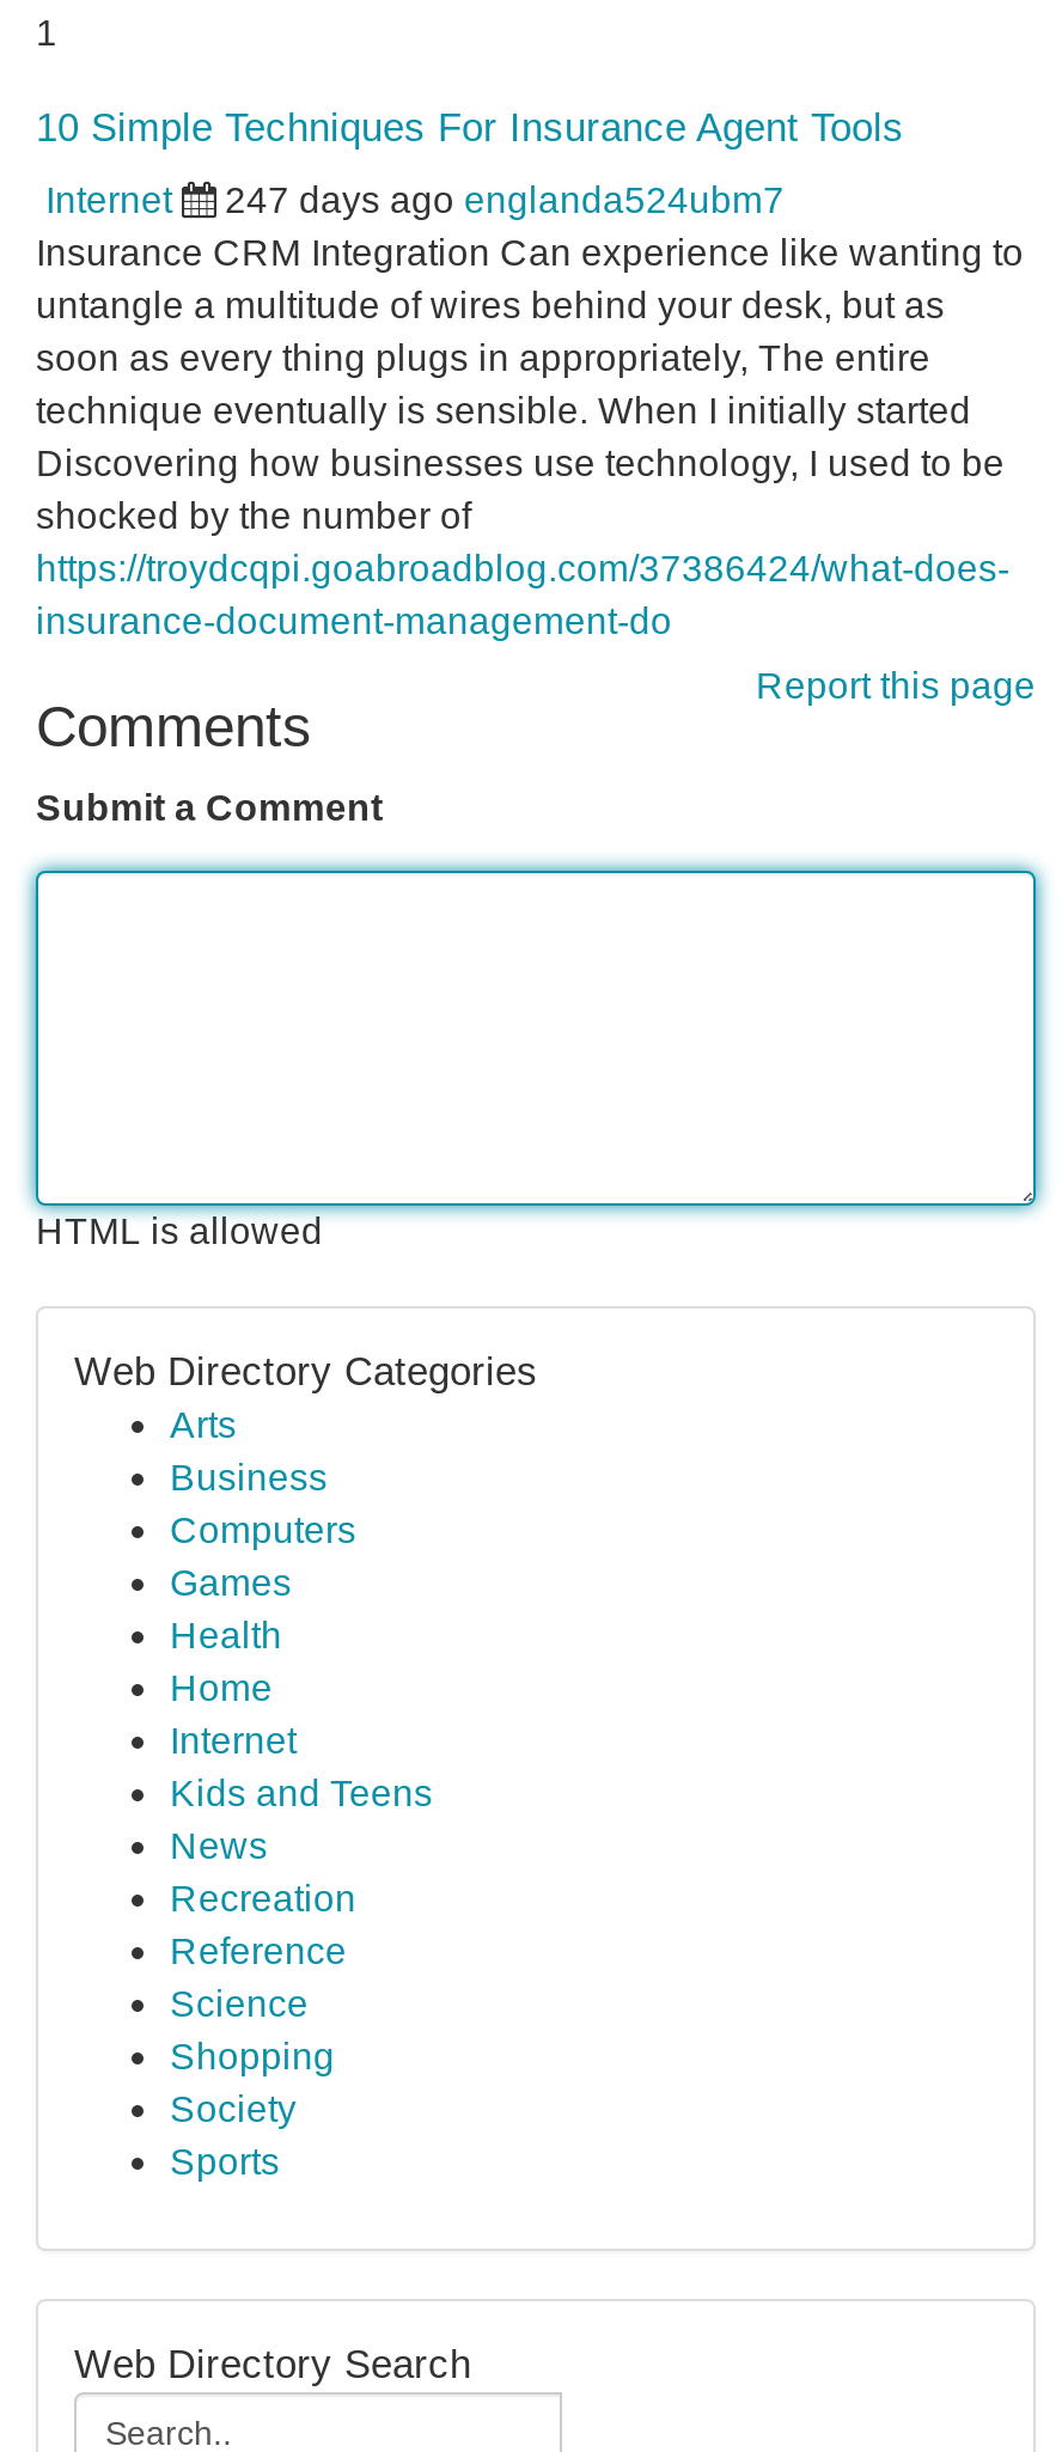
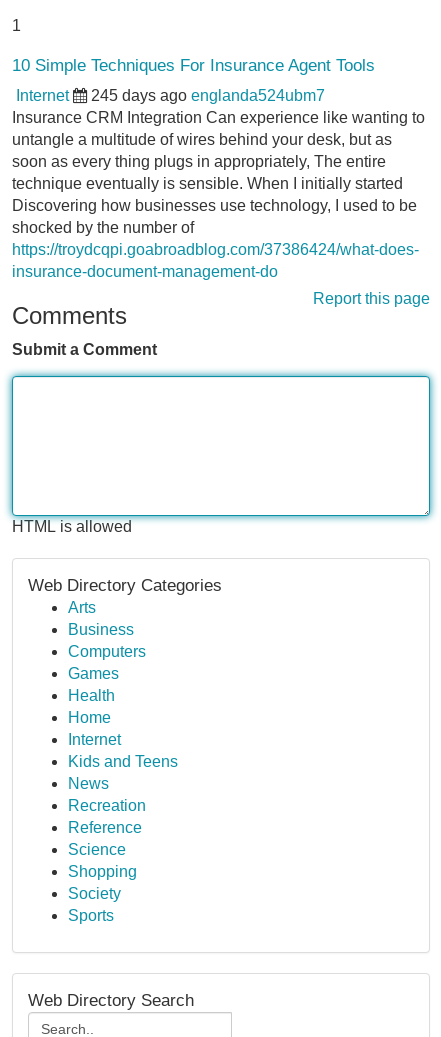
- 247 days ago englanda524ubm7
+ 245 days ago englanda524ubm7
